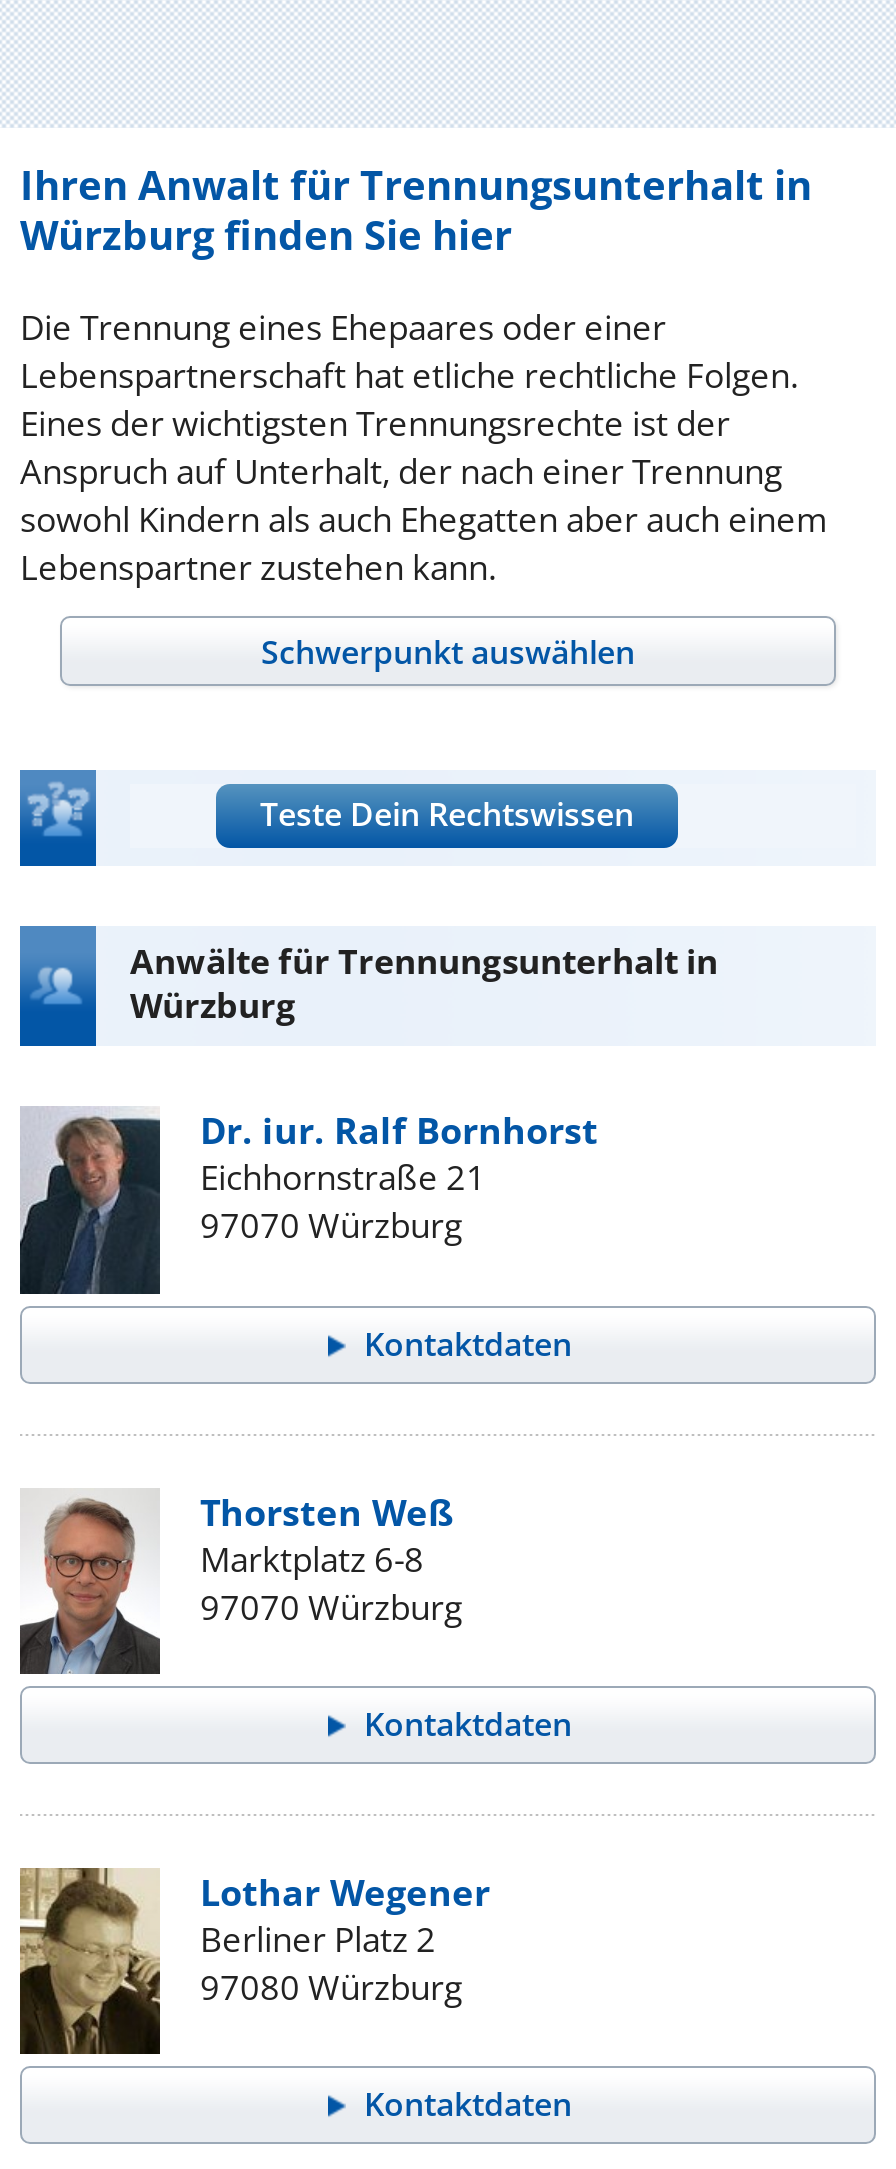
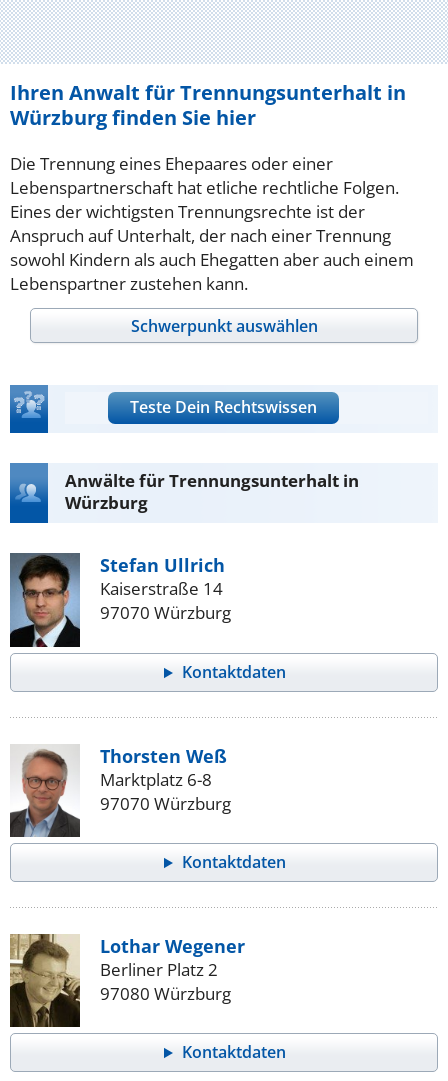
- [image]
- Dr. iur. Ralf Bornhorst
- Eichhornstraße 21
+ [image]
+ Stefan Ullrich
+ Kaiserstraße 14
